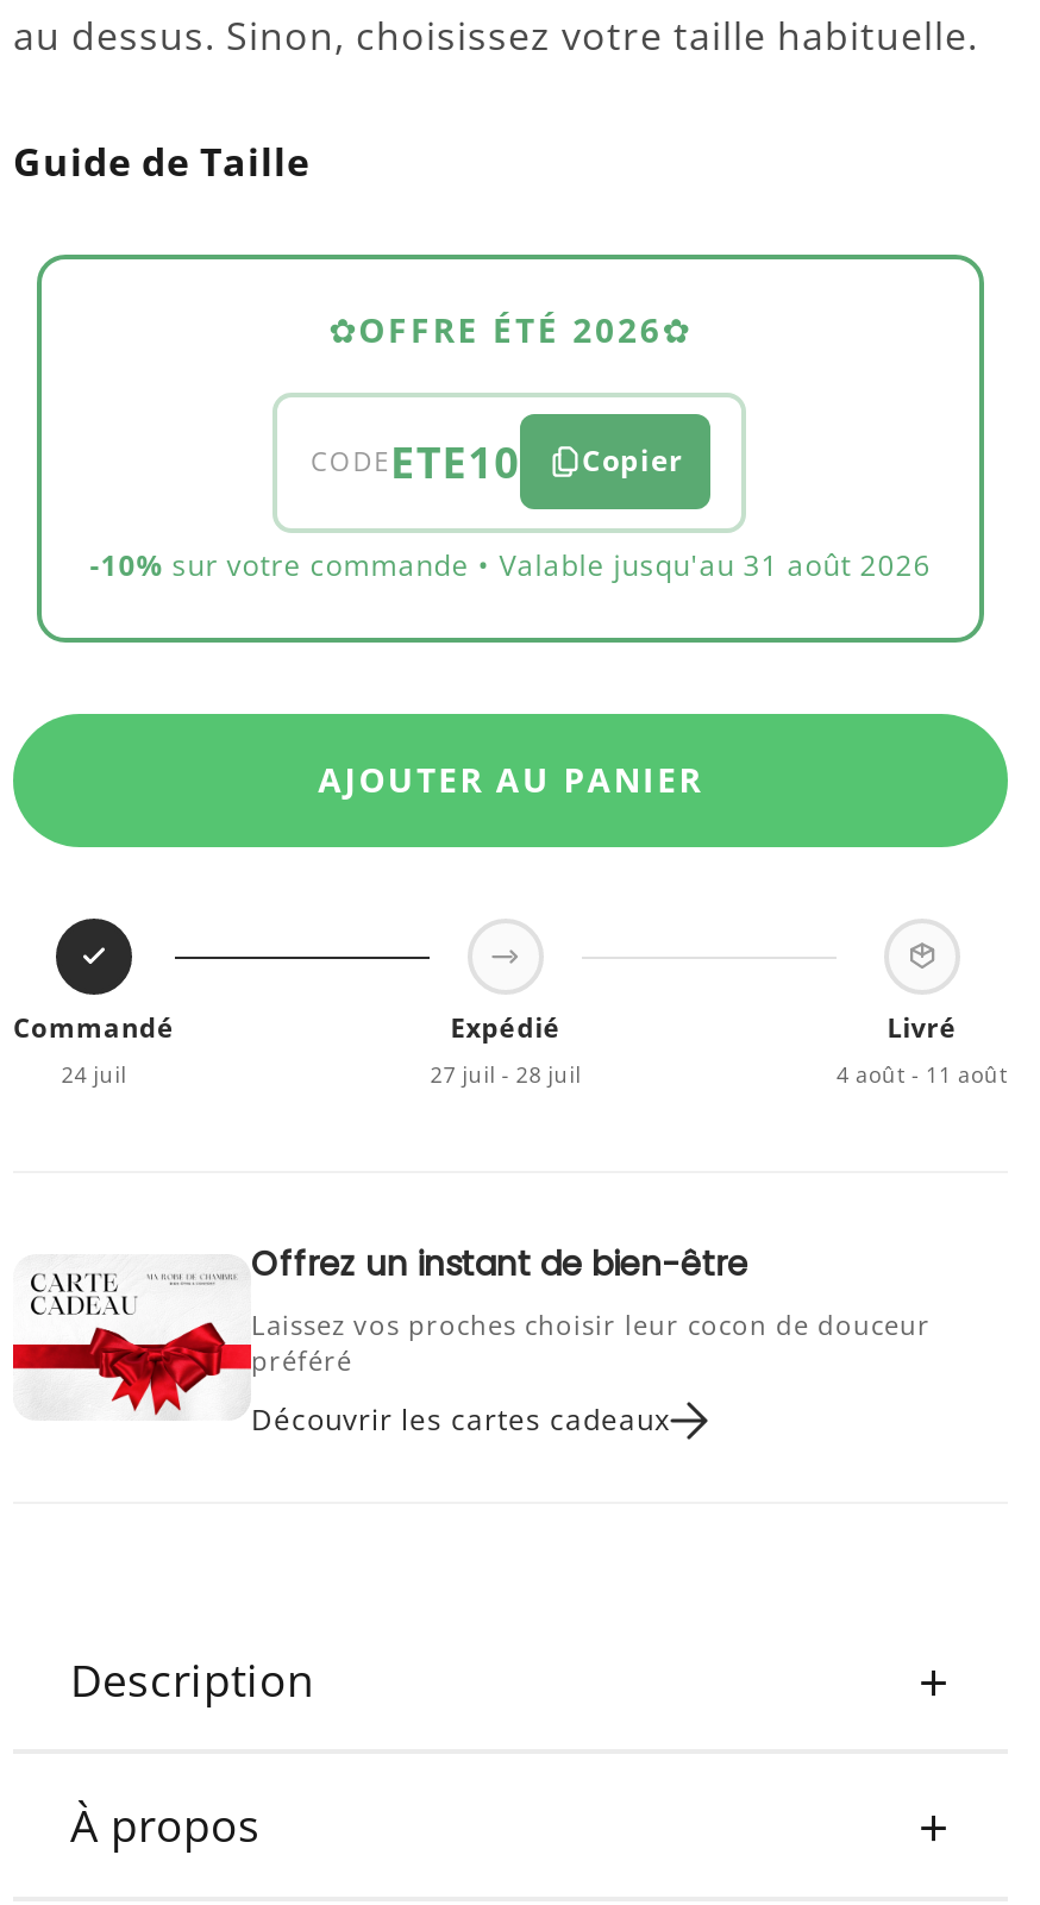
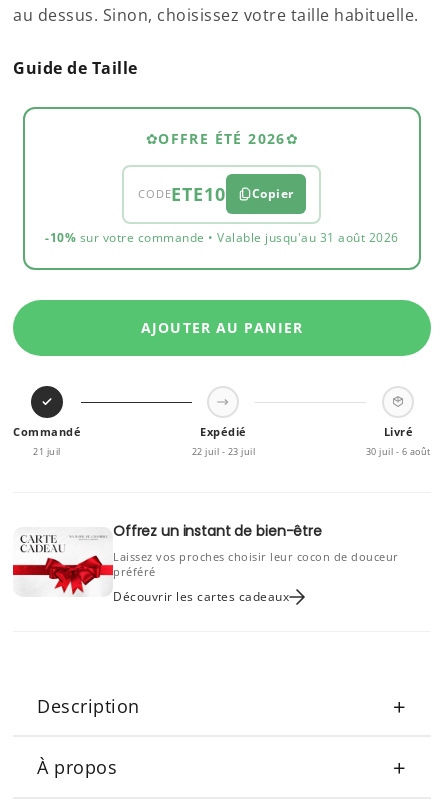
- 24 juil
+ 21 juil

- 27 juil - 28 juil
+ 22 juil - 23 juil

- 4 août - 11 août
+ 30 juil - 6 août
